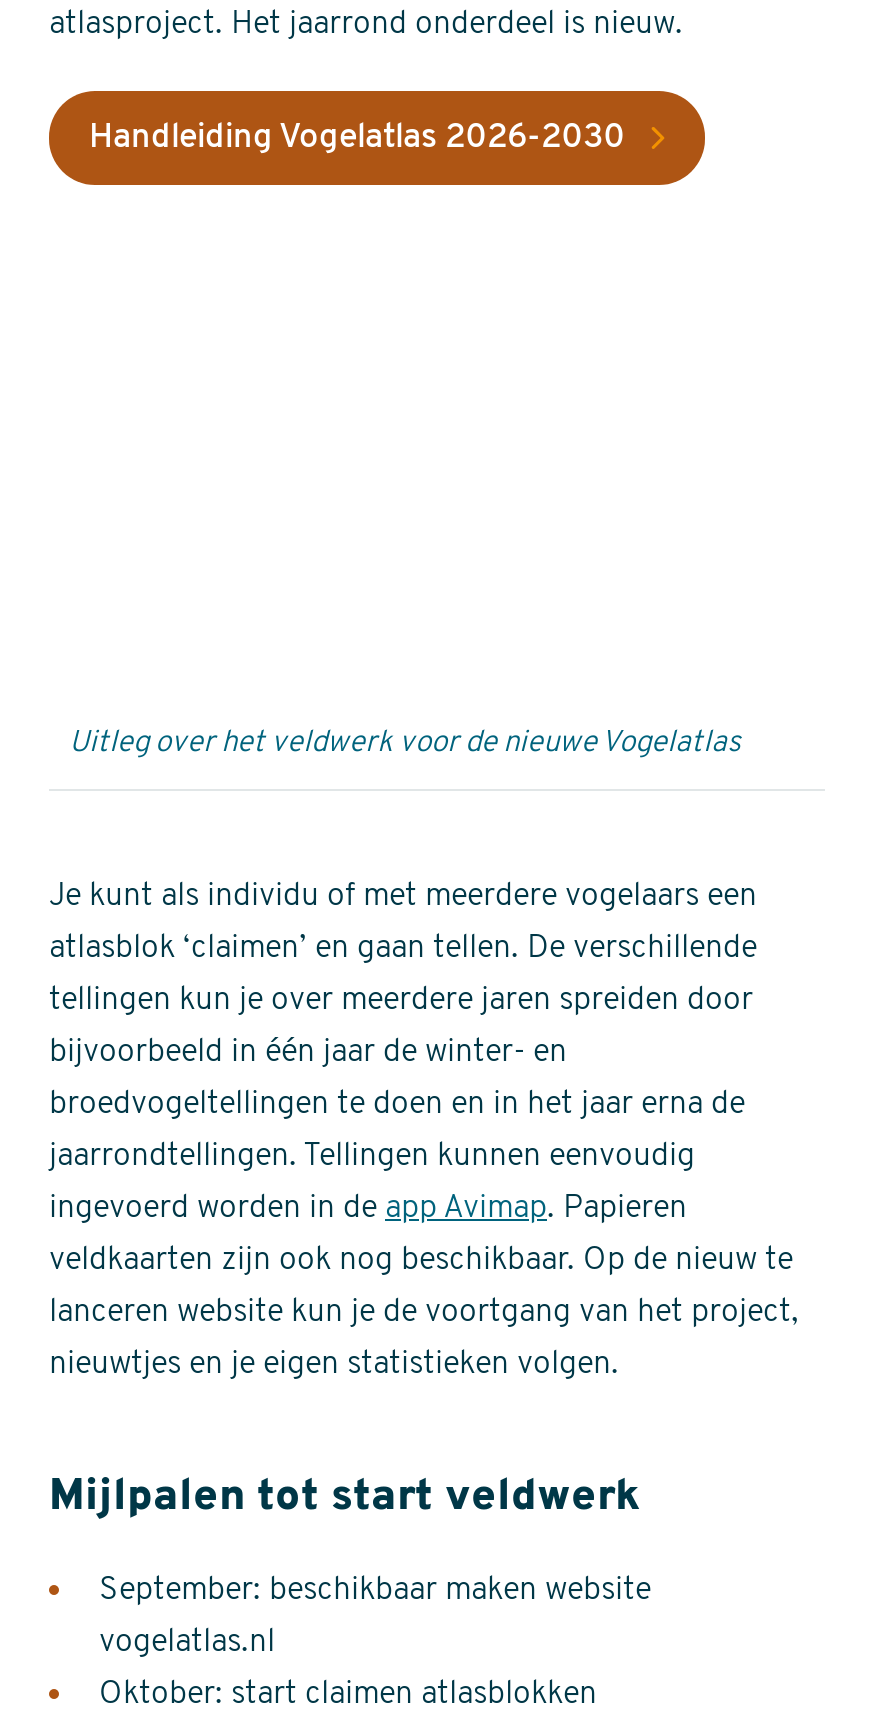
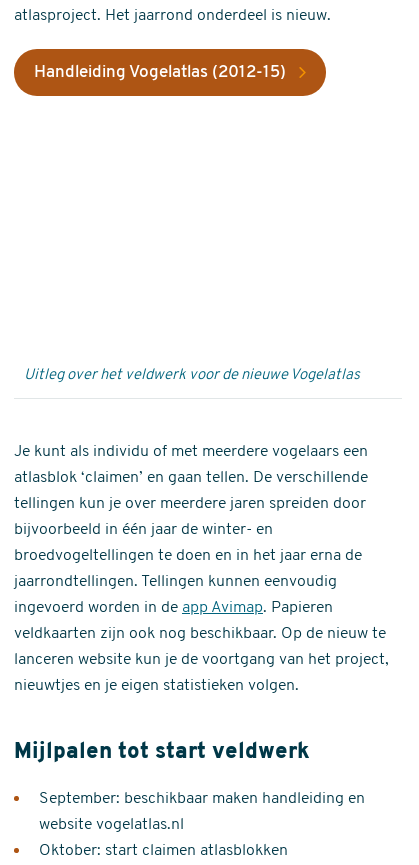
- [image]
- Handleiding Vogelatlas 2026-2030
+ [image]
+ Handleiding Vogelatlas (2012-15)

- September: beschikbaar maken website
+ September: beschikbaar maken handleiding en

- vogelatlas.nl
+ website vogelatlas.nl
